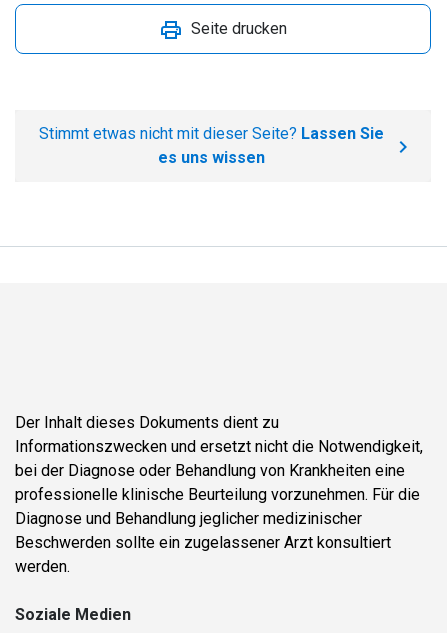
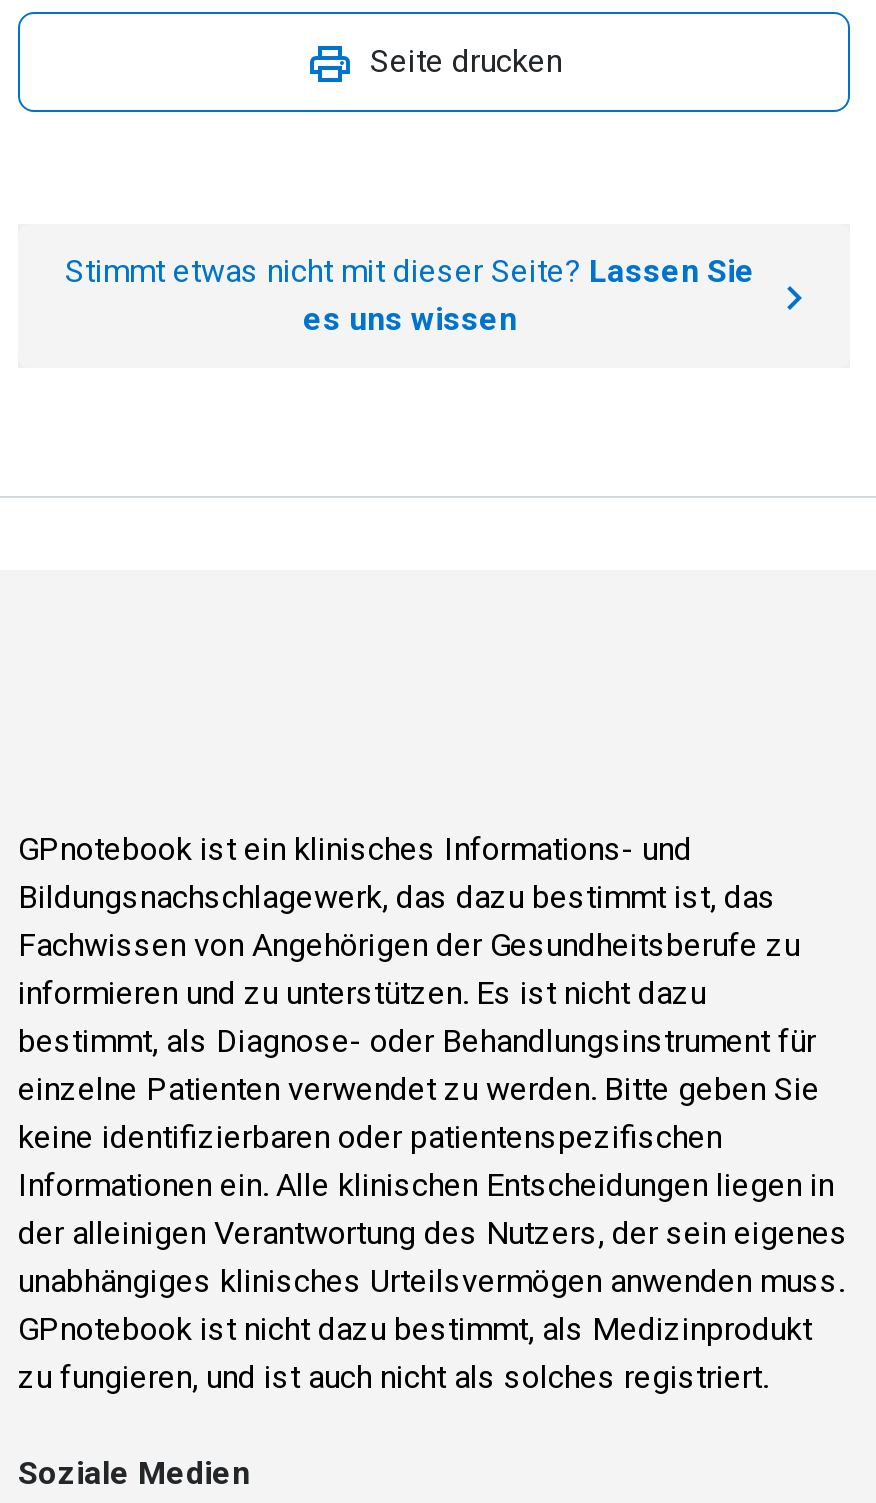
- Der Inhalt dieses Dokuments dient zu
- Informationszwecken und ersetzt nicht die Notwendigkeit,
- bei der Diagnose oder Behandlung von Krankheiten eine
- professionelle klinische Beurteilung vorzunehmen. Für die
- Diagnose und Behandlung jeglicher medizinischer
- Beschwerden sollte ein zugelassener Arzt konsultiert
- werden.
+ GPnotebook ist ein klinisches Informations- und
+ Bildungsnachschlagewerk, das dazu bestimmt ist, das
+ Fachwissen von Angehörigen der Gesundheitsberufe zu
+ informieren und zu unterstützen. Es ist nicht dazu
+ bestimmt, als Diagnose- oder Behandlungsinstrument für
+ einzelne Patienten verwendet zu werden. Bitte geben Sie
+ keine identifizierbaren oder patientenspezifischen
+ Informationen ein. Alle klinischen Entscheidungen liegen in
+ der alleinigen Verantwortung des Nutzers, der sein eigenes
+ unabhängiges klinisches Urteilsvermögen anwenden muss.
+ GPnotebook ist nicht dazu bestimmt, als Medizinprodukt
+ zu fungieren, und ist auch nicht als solches registriert.
